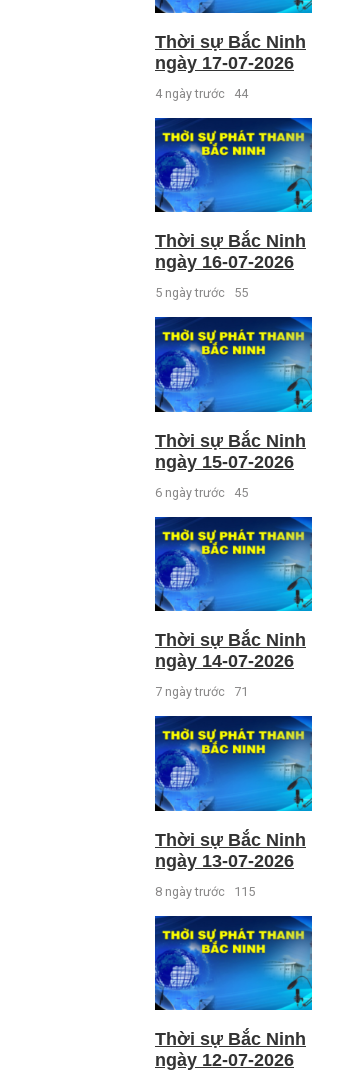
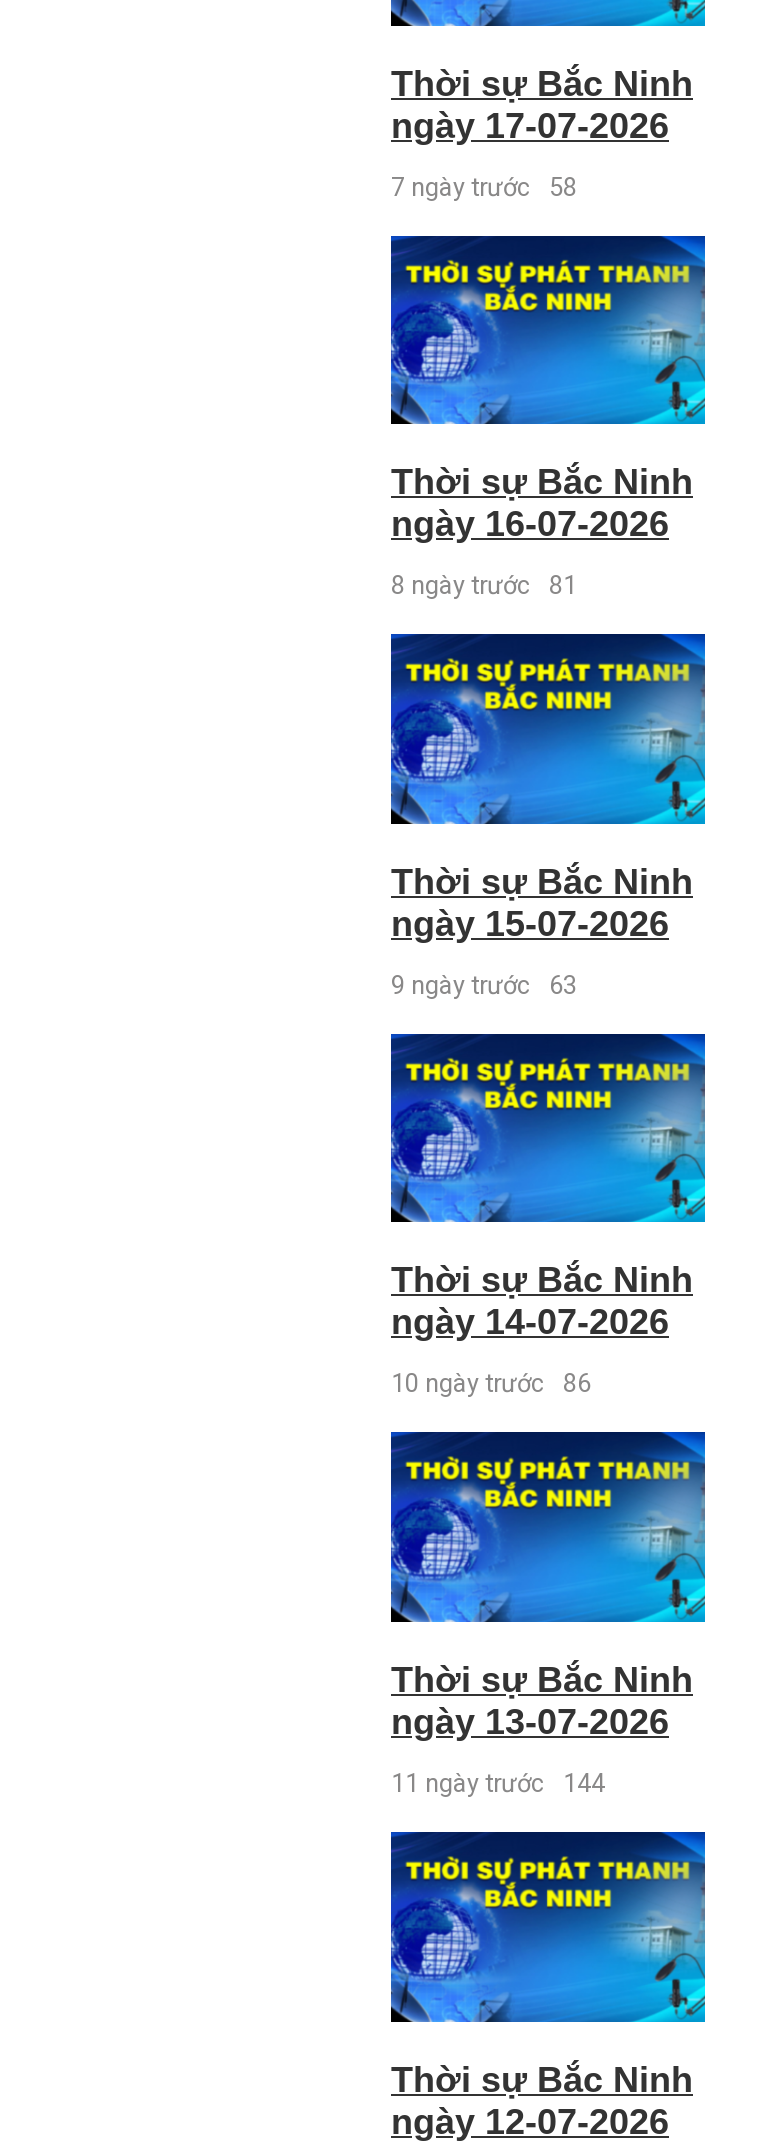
- 4 ngày trước 44
+ 7 ngày trước 58

- 5 ngày trước 55
+ 8 ngày trước 81

- 6 ngày trước 45
+ 9 ngày trước 63

- 7 ngày trước 71
+ 10 ngày trước 86

- 8 ngày trước 115
+ 11 ngày trước 144
